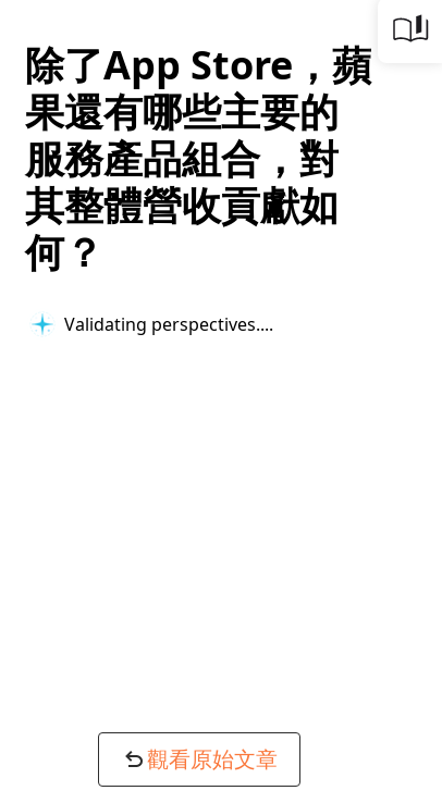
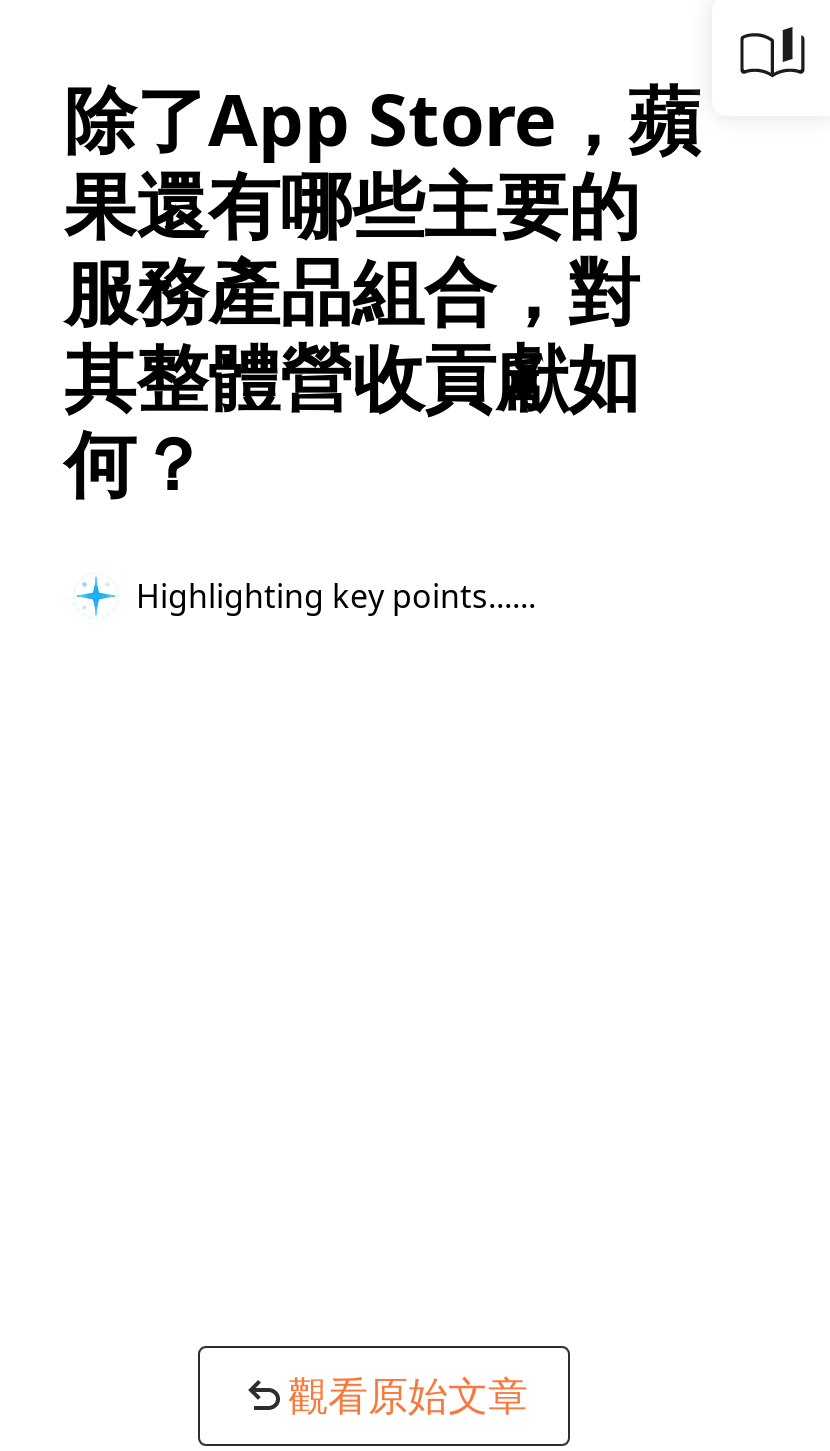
- Validating perspectives...
+ Highlighting key points...
